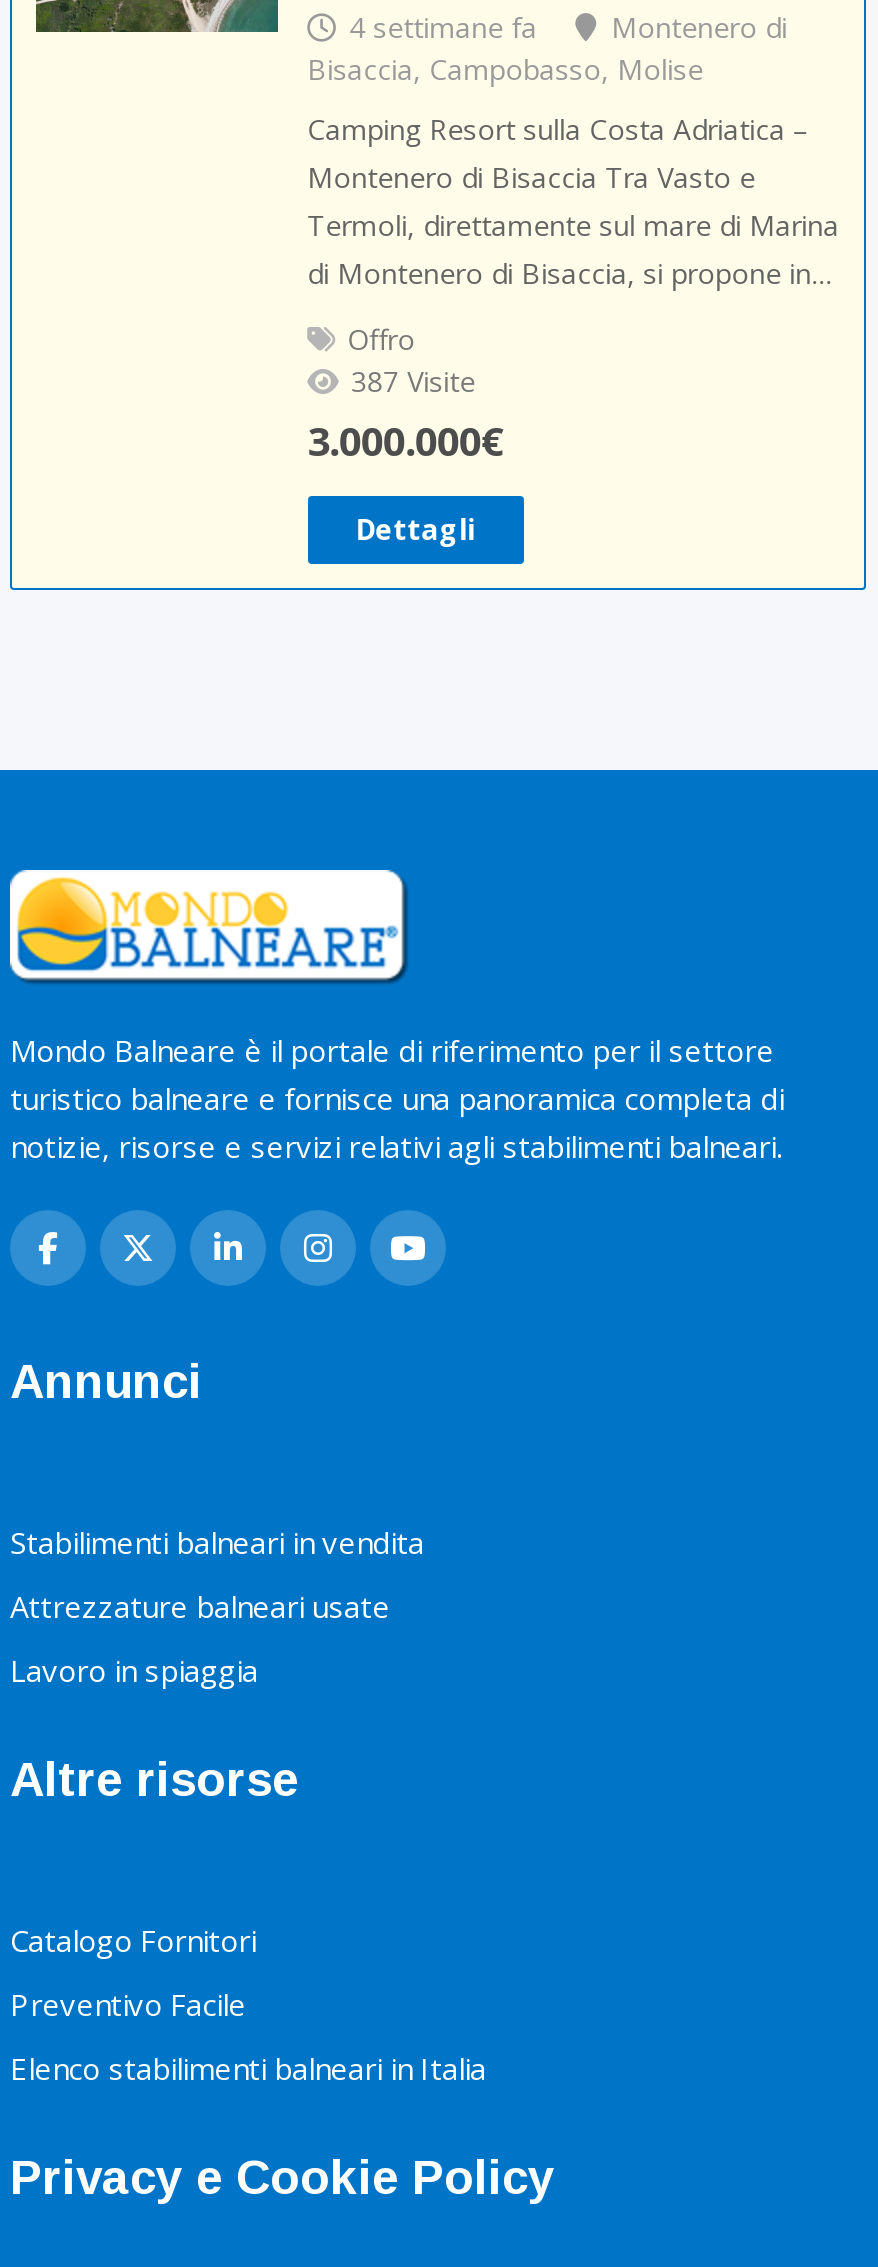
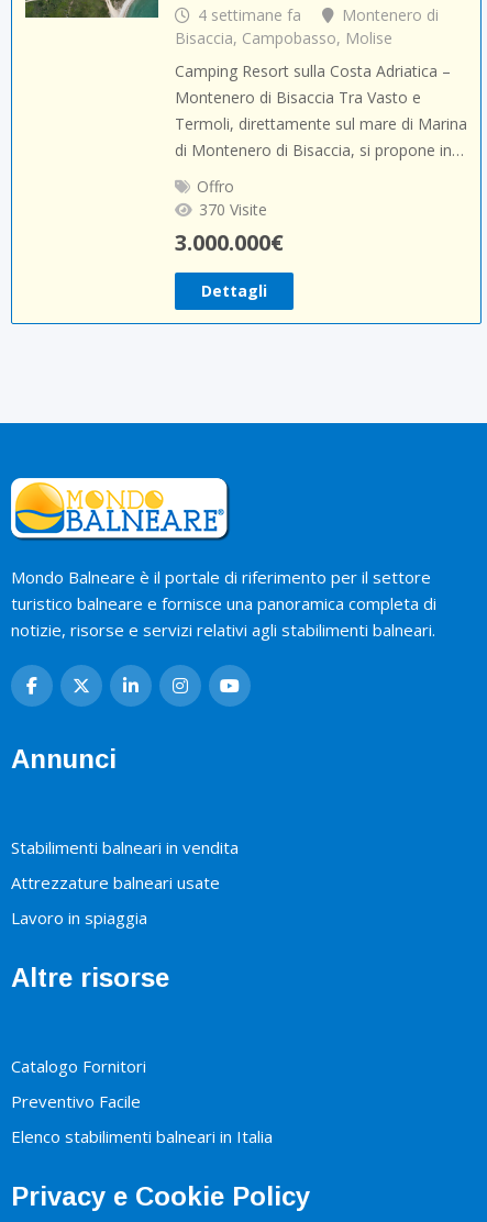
- 387 Visite
+ 370 Visite
